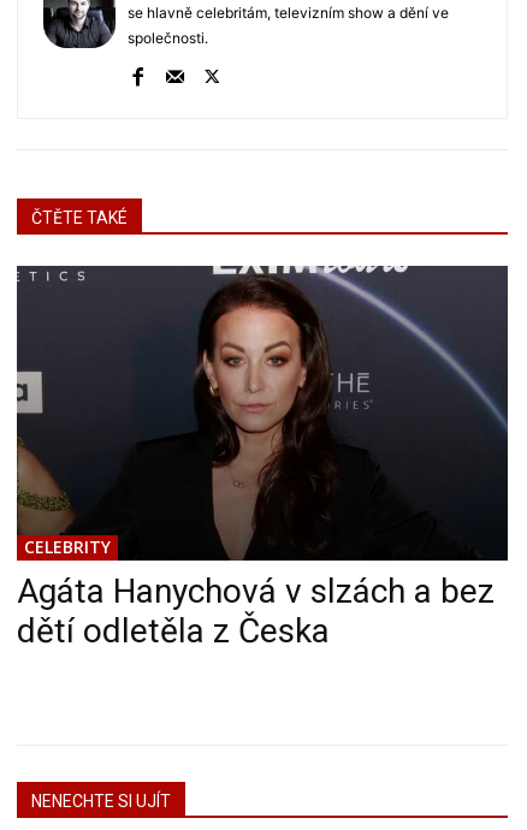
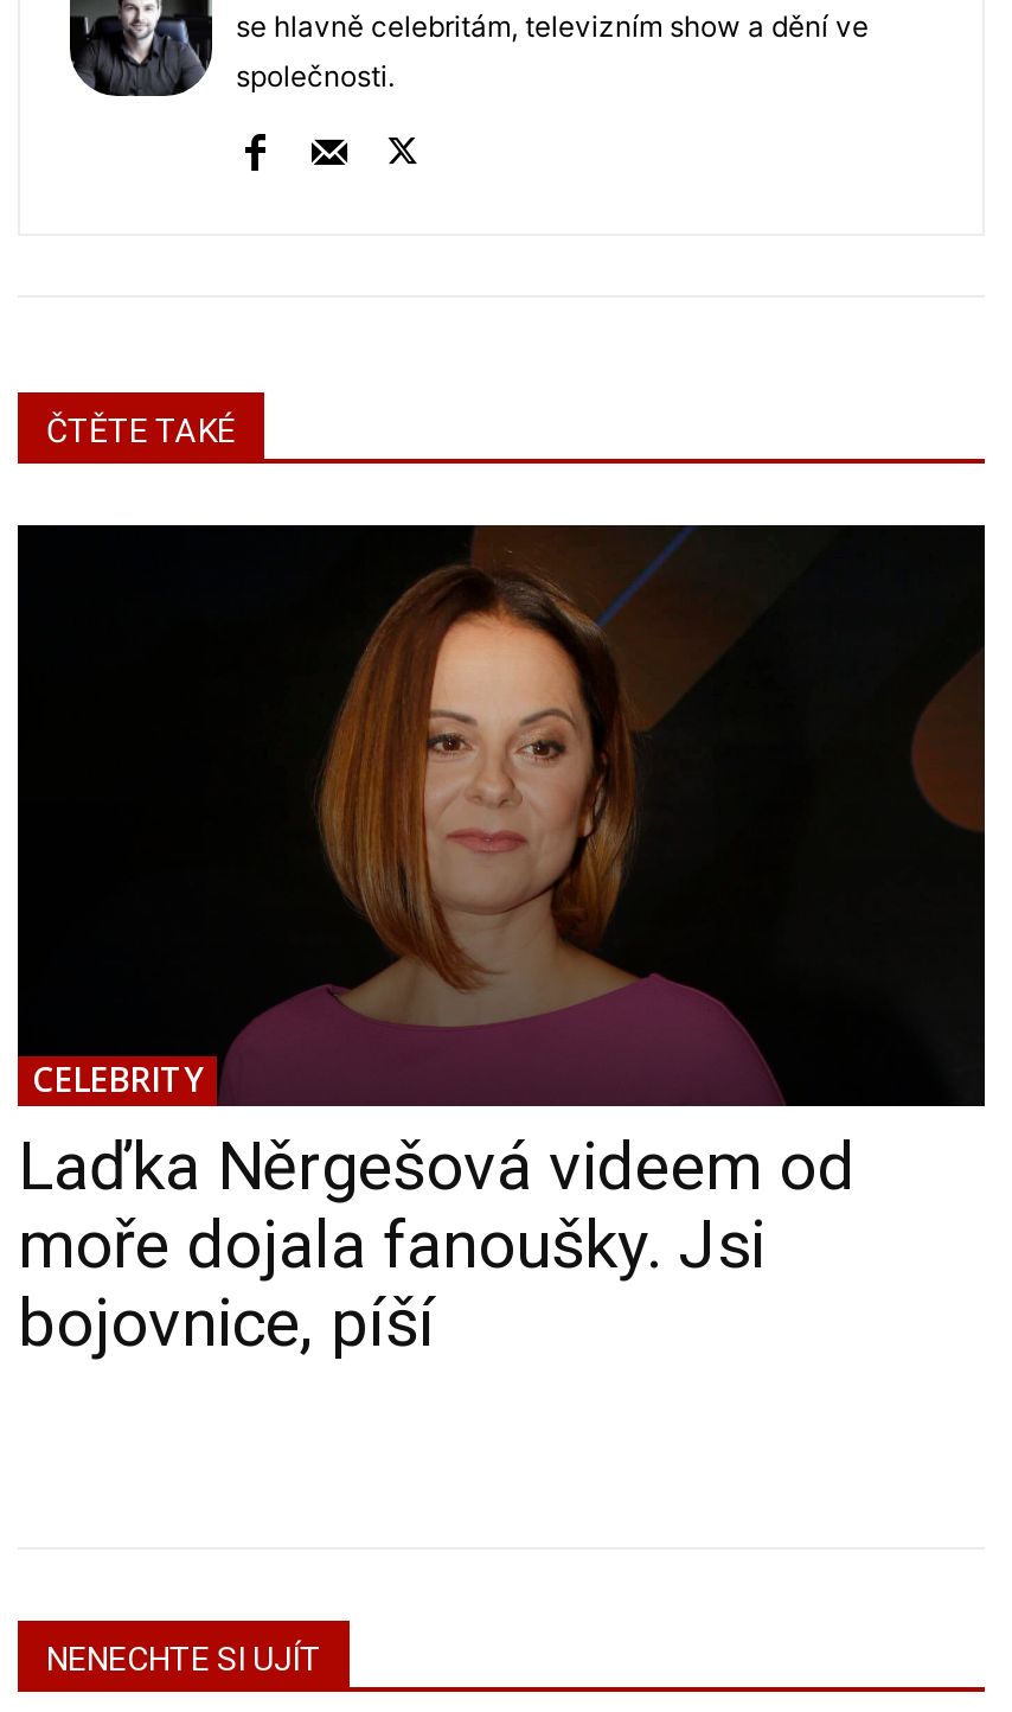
- [image]
- Agáta Hanychová v slzách a bez
- dětí odletěla z Česka
+ [image]
+ Laďka Něrgešová videem od
+ moře dojala fanoušky. Jsi
+ bojovnice, píší
